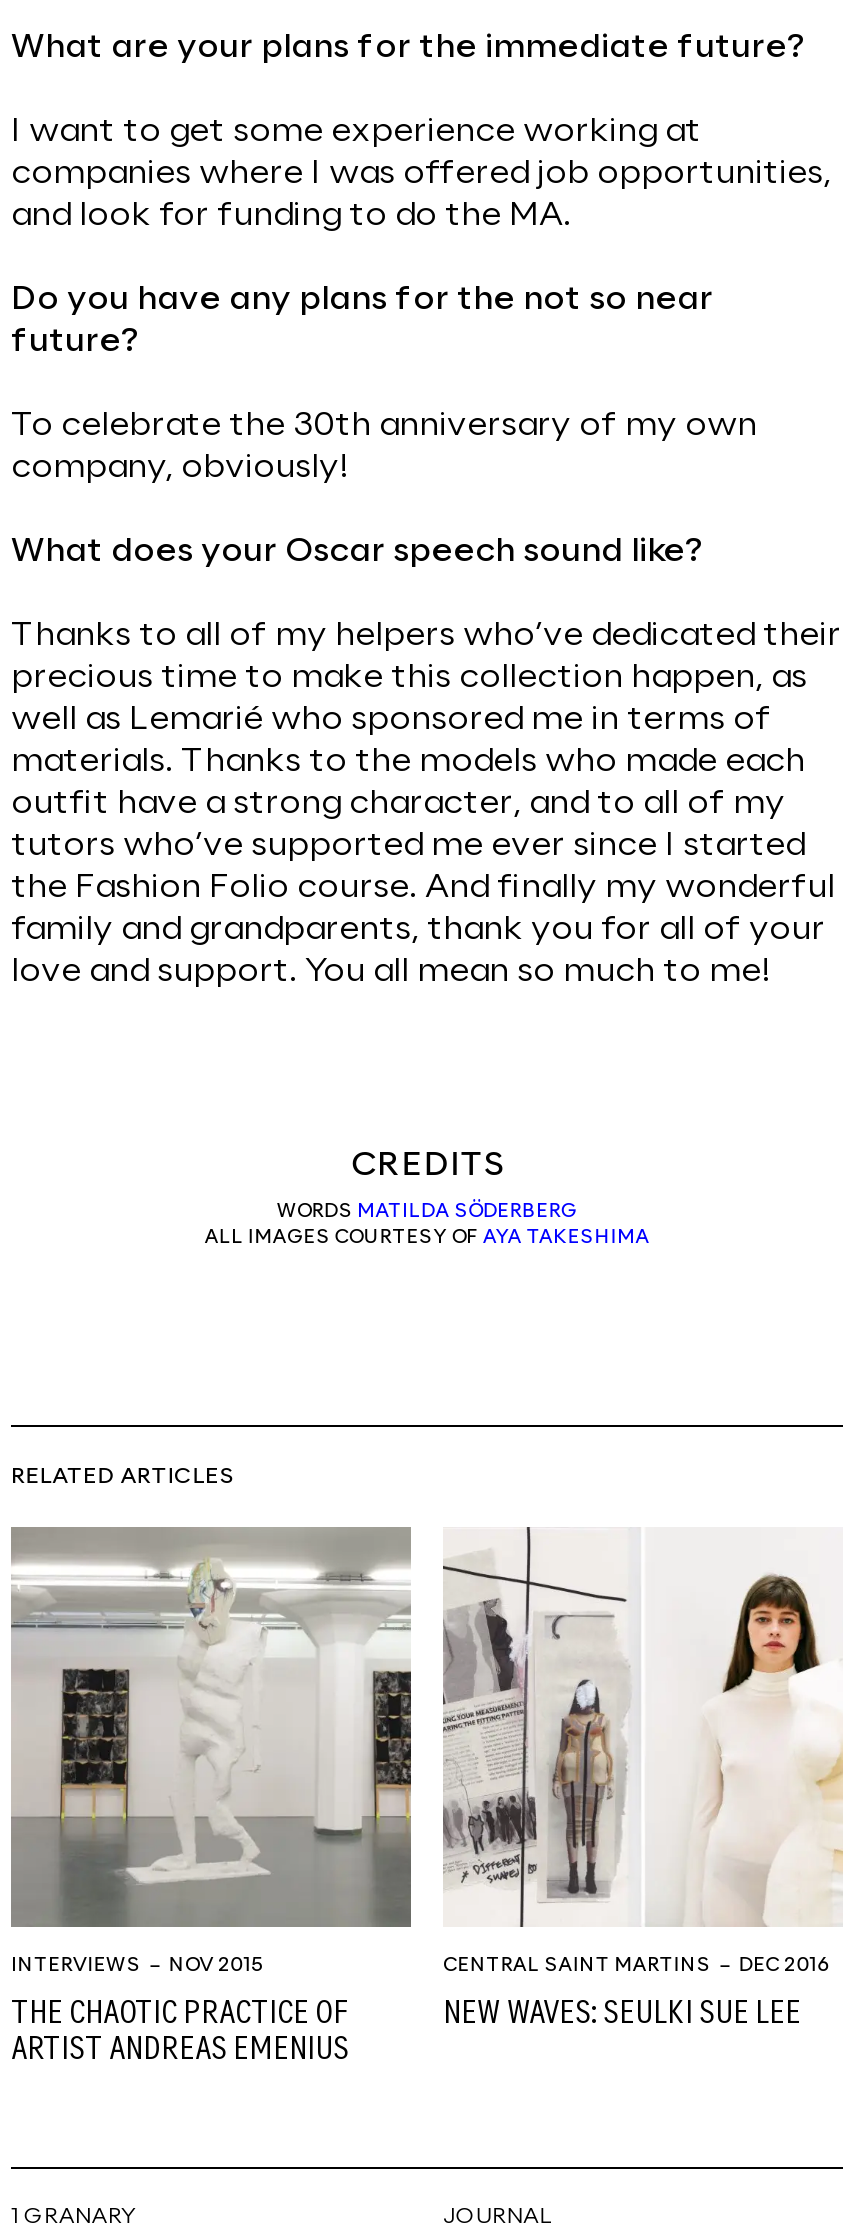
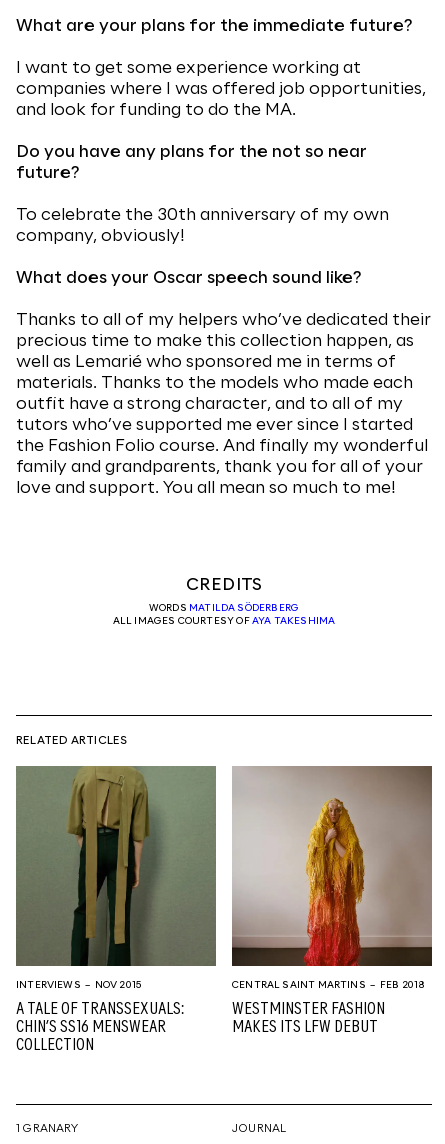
- [image]
- CENTRAL SAINT MARTINS – DEC 2016
+ [image]
+ CENTRAL SAINT MARTINS – FEB 2018

- [image]
- NEW WAVES: SEULKI SUE LEE
+ [image]
+ WESTMINSTER FASHION
+ MAKES ITS LFW DEBUT

- THE CHAOTIC PRACTICE OF
- ARTIST ANDREAS EMENIUS
+ A TALE OF TRANSSEXUALS:
+ CHIN’S SS16 MENSWEAR
+ COLLECTION
